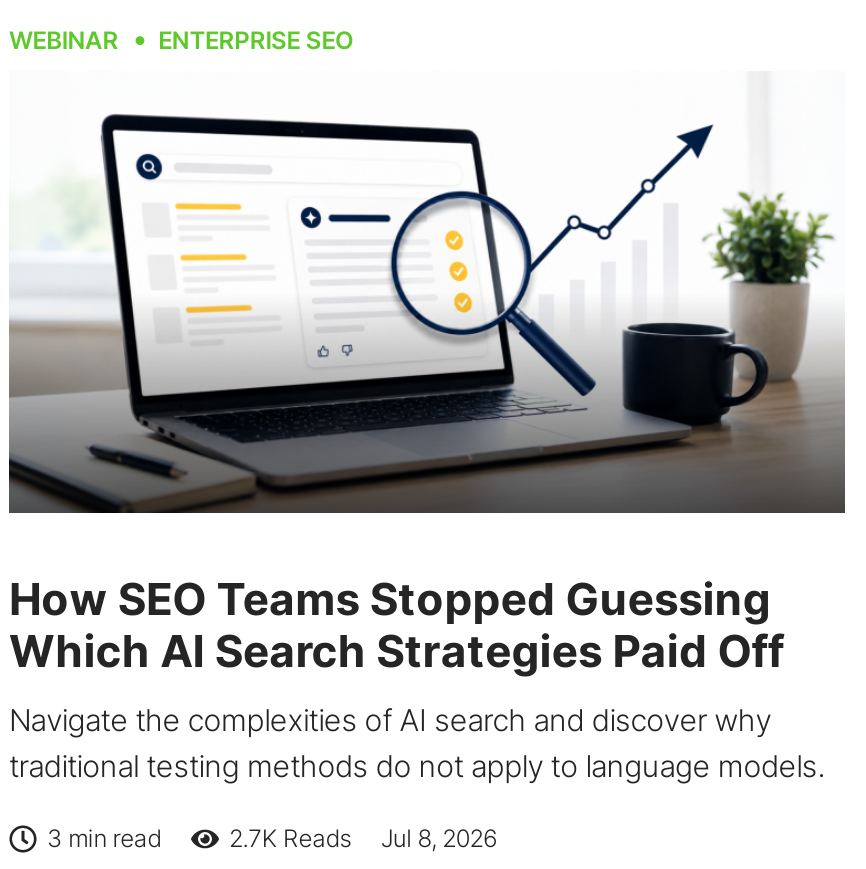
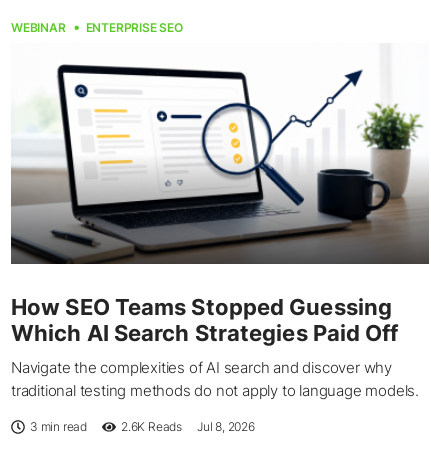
- 2.7K Reads Jul 8, 2026
+ 2.6K Reads Jul 8, 2026
